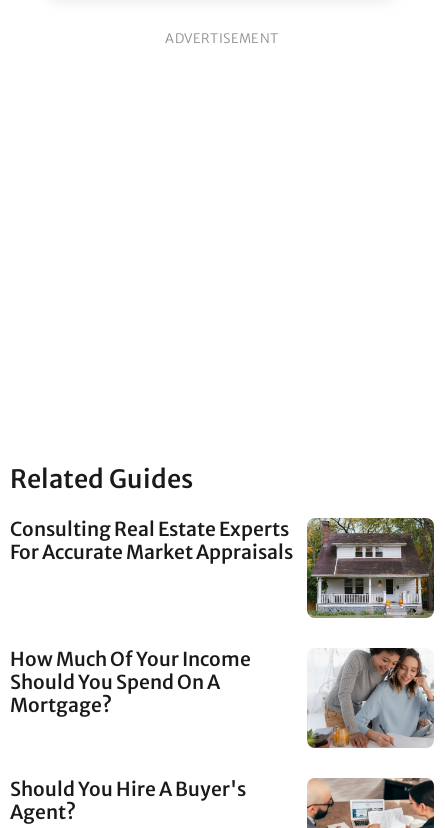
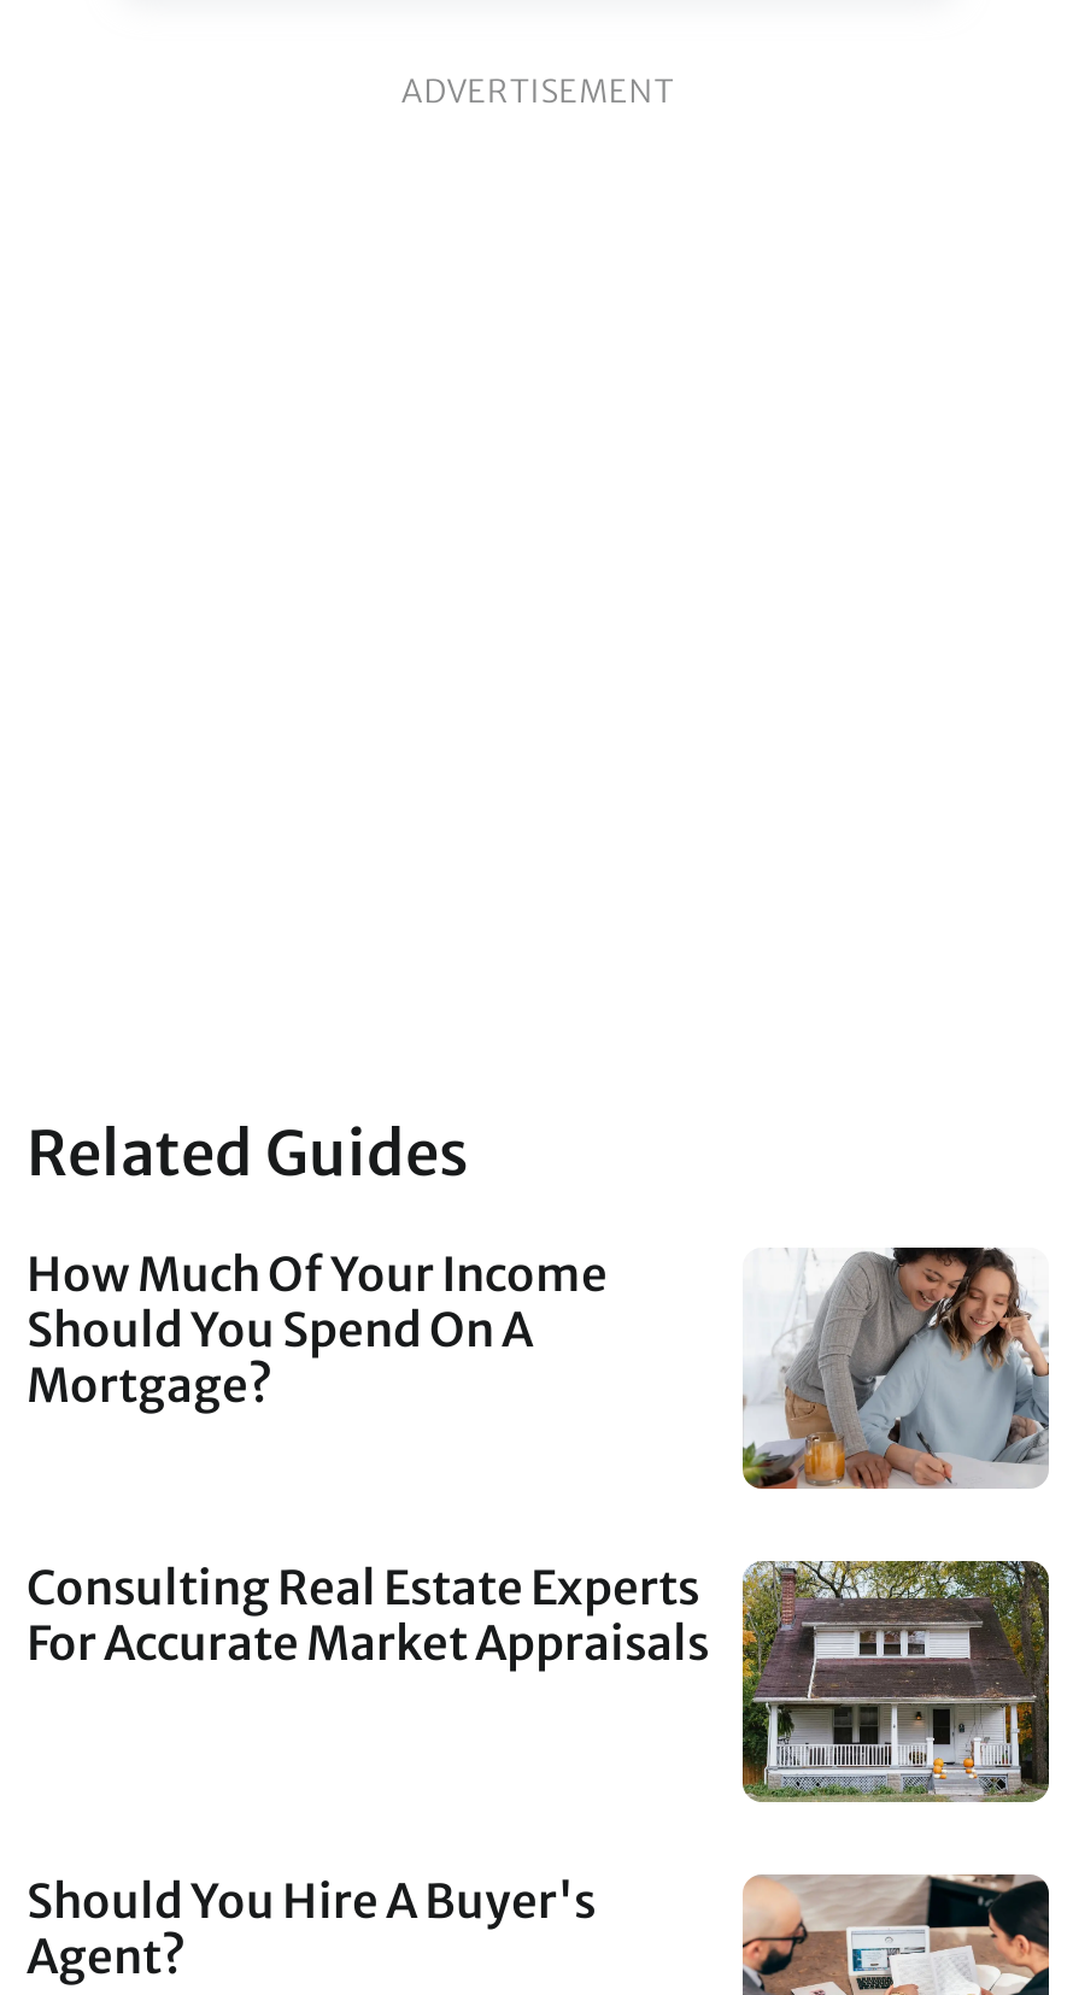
moved down: [image] | Consulting Real Estate Experts | For Accurate Market Appraisals

moved up: How Much Of Your Income | Should You Spend On A | Mortgage?
